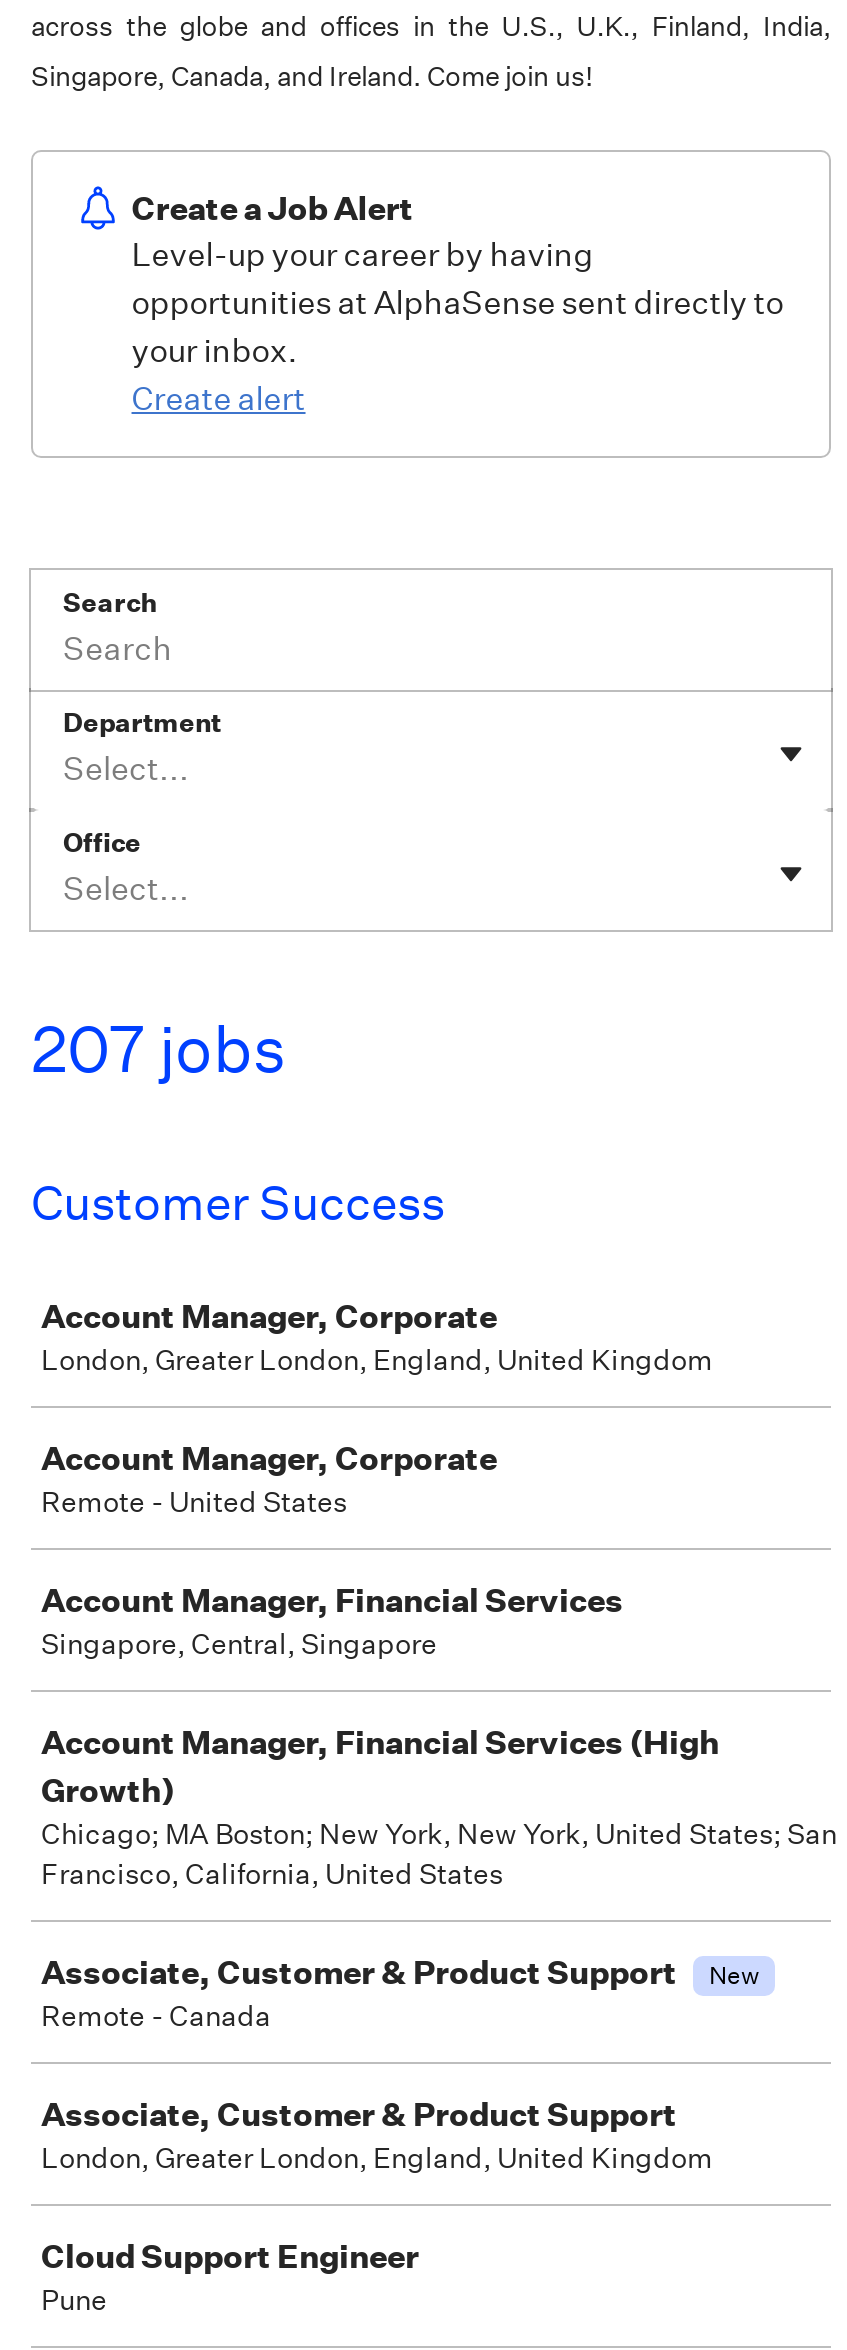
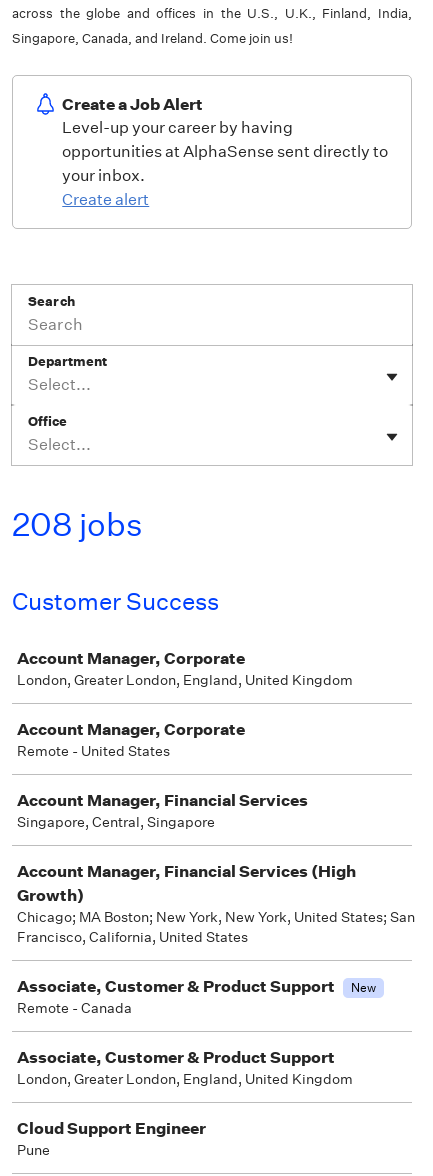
- 207 jobs
+ 208 jobs
